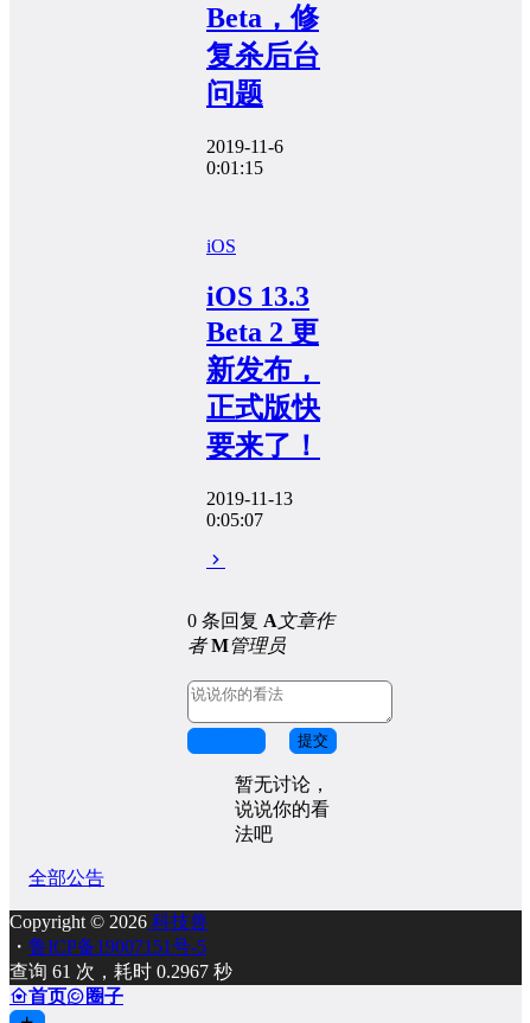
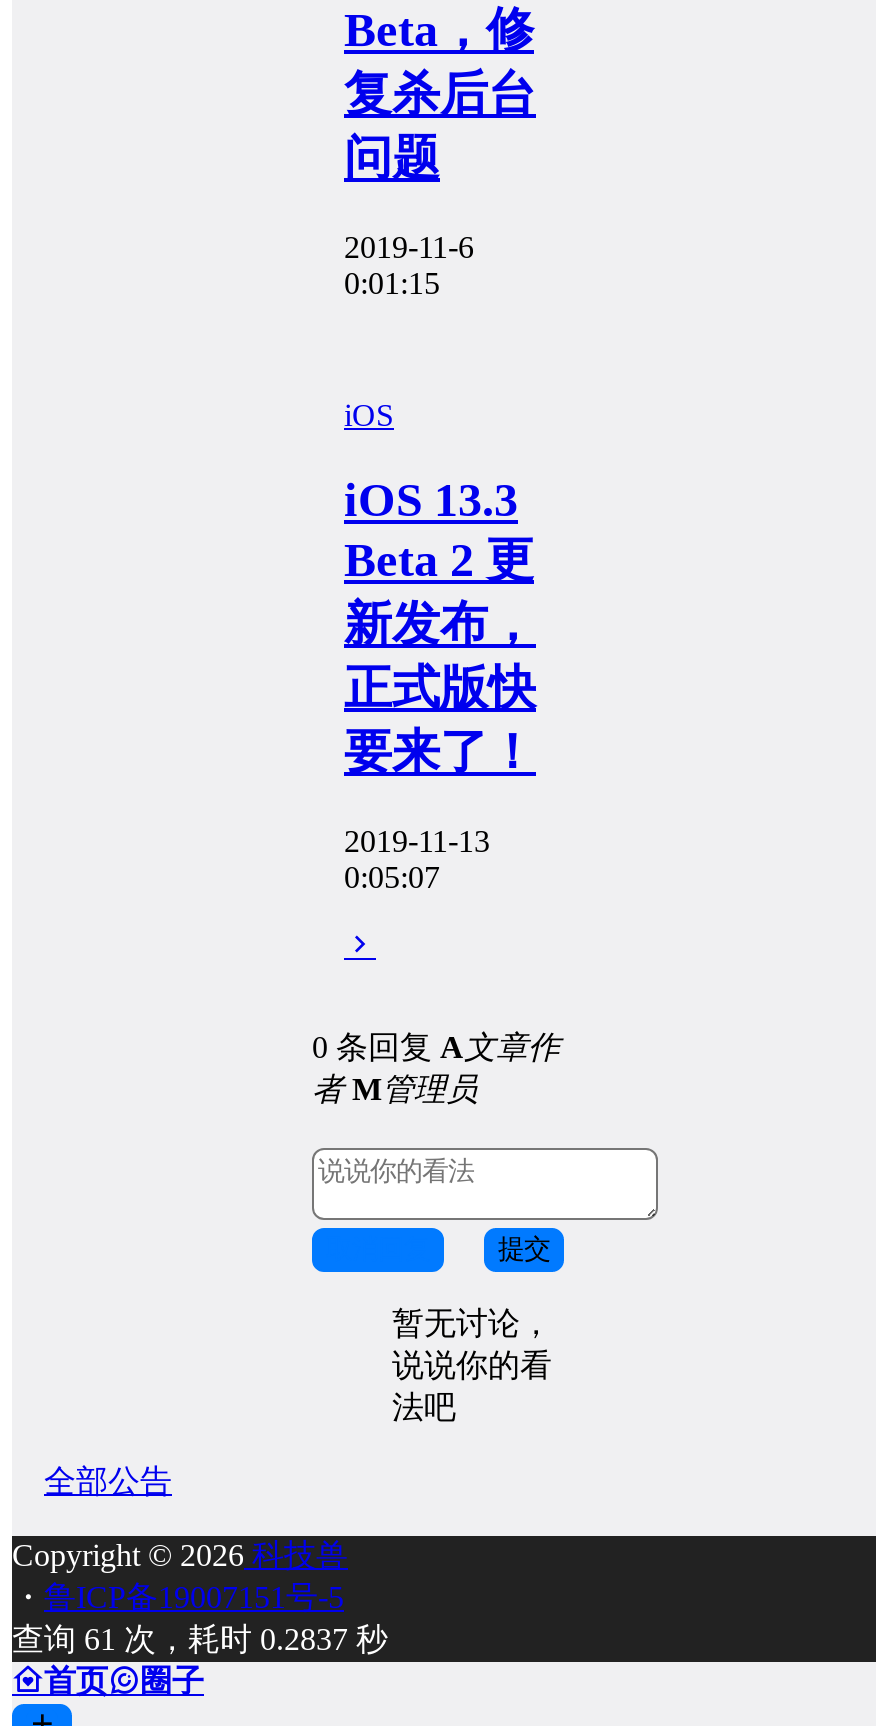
- 查询 61 次，耗时 0.2967 秒
+ 查询 61 次，耗时 0.2837 秒
